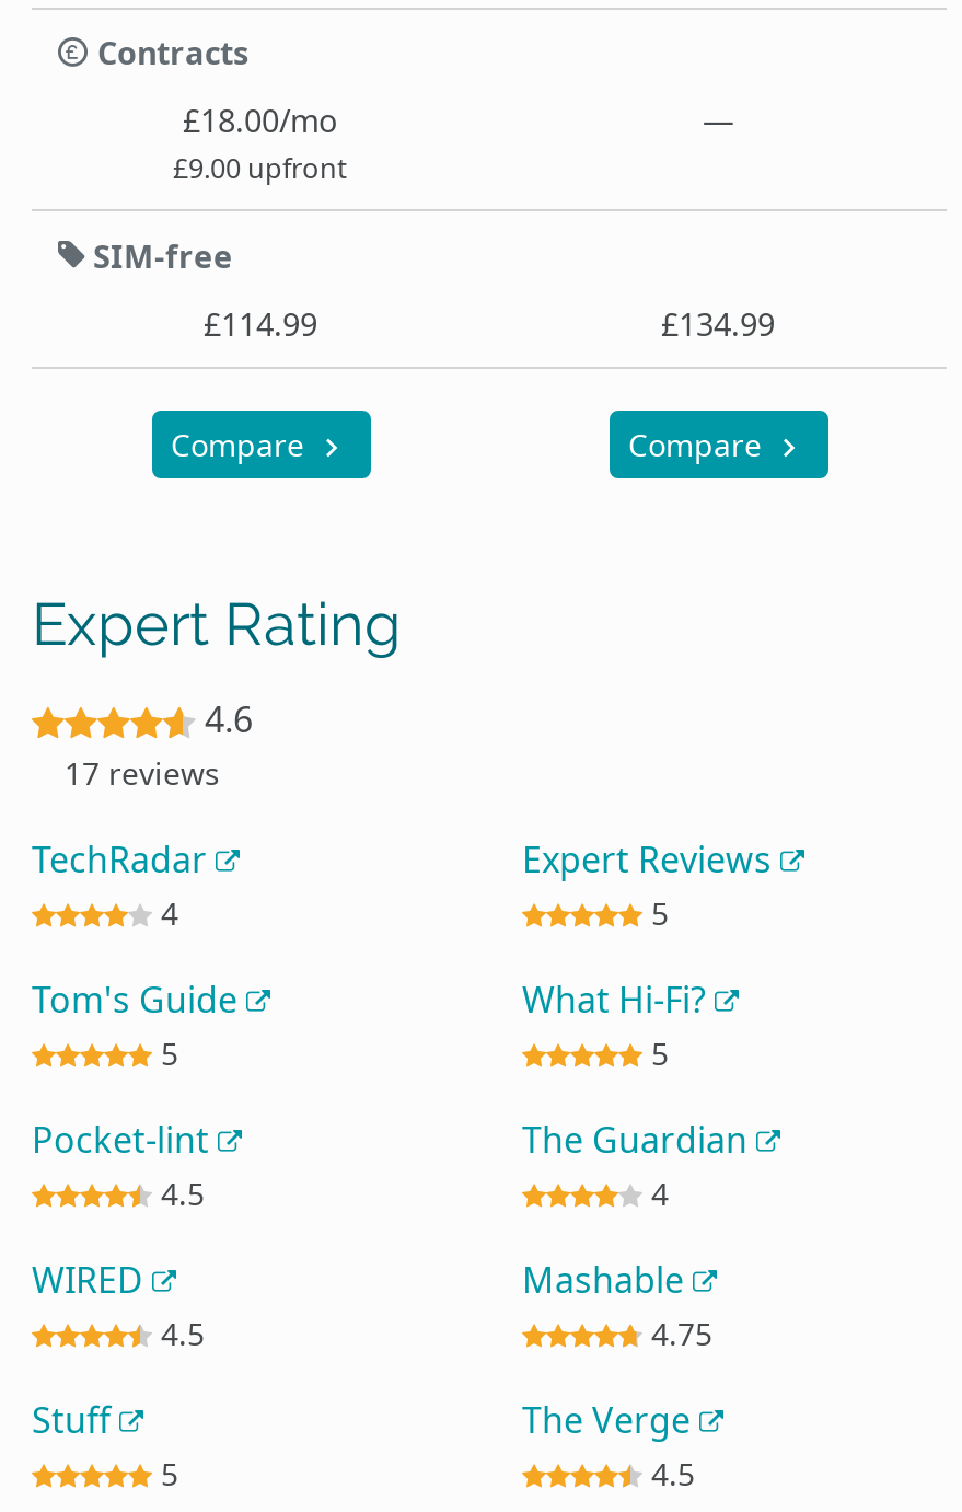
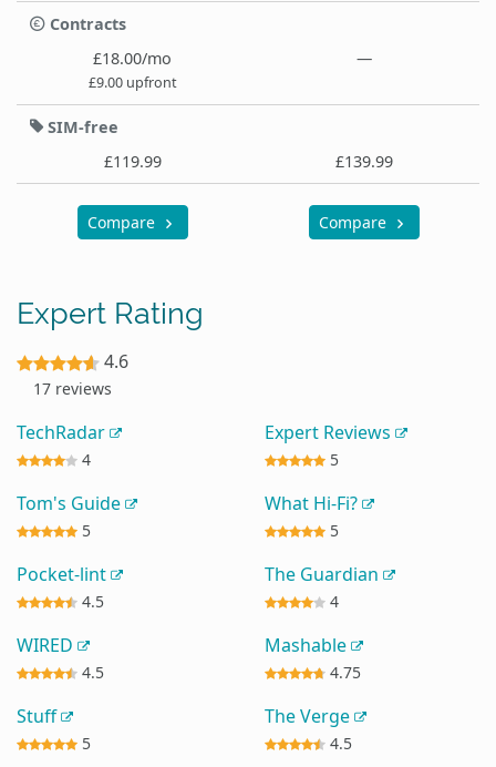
- £114.99
+ £119.99

- £134.99
+ £139.99
